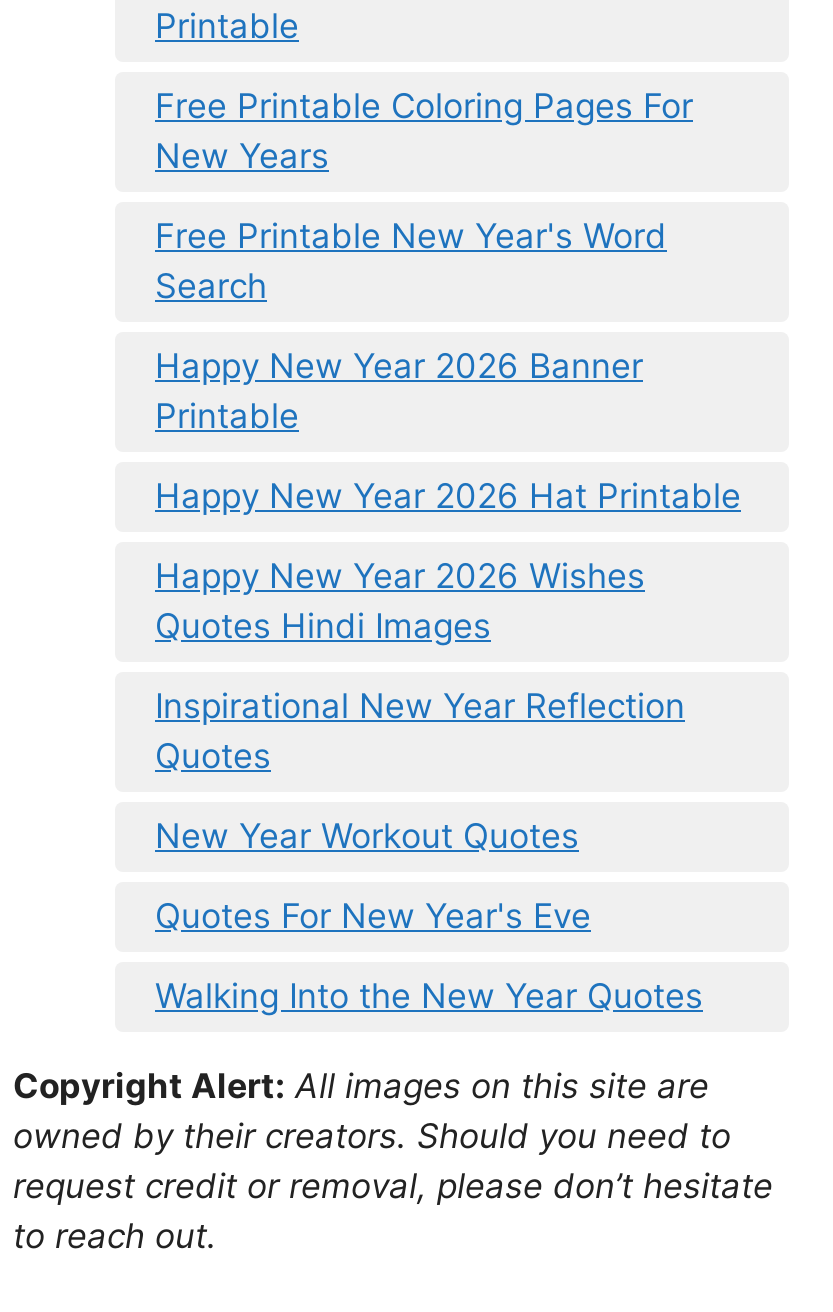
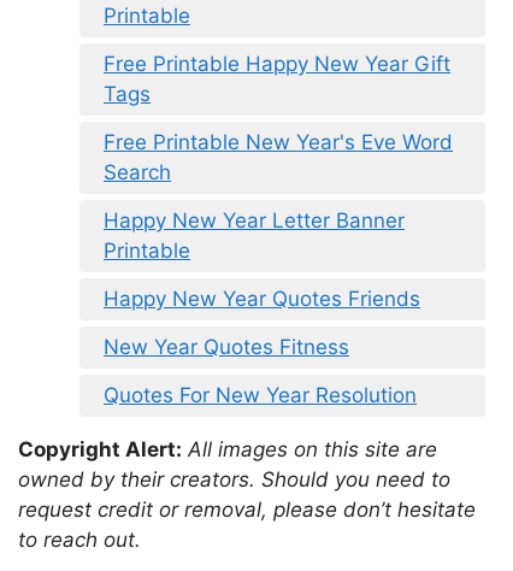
- Free Printable Coloring Pages For
- New Years
+ Free Printable Happy New Year Gift
+ Tags

- Free Printable New Year's Word
+ Free Printable New Year's Eve Word

- Happy New Year 2026 Banner
+ Happy New Year Letter Banner

- Happy New Year 2026 Hat Printable
- Happy New Year 2026 Wishes
- Quotes Hindi Images
- Inspirational New Year Reflection
- Quotes
- New Year Workout Quotes
- Quotes For New Year's Eve
- Walking Into the New Year Quotes
+ Happy New Year Quotes Friends
+ New Year Quotes Fitness
+ Quotes For New Year Resolution
